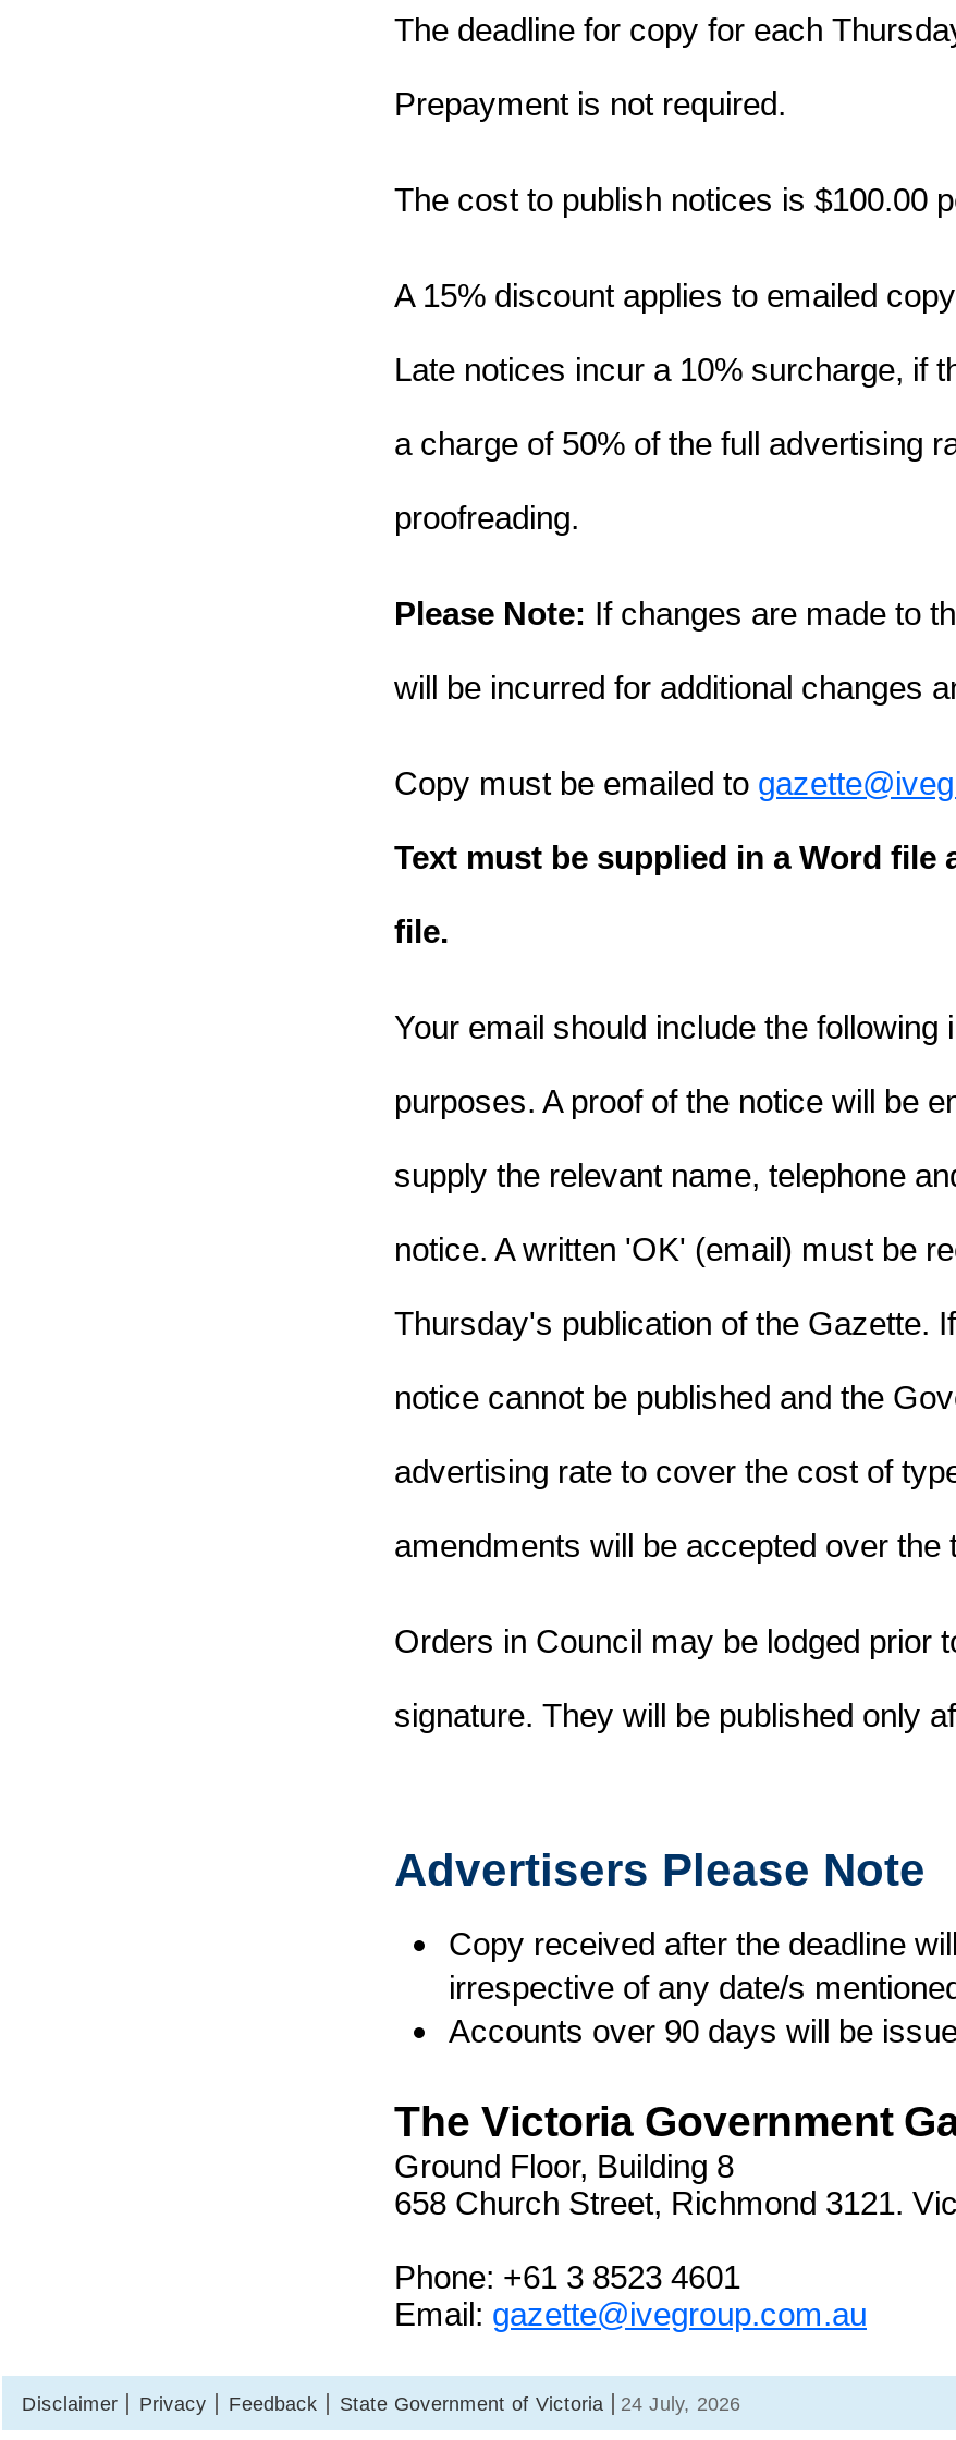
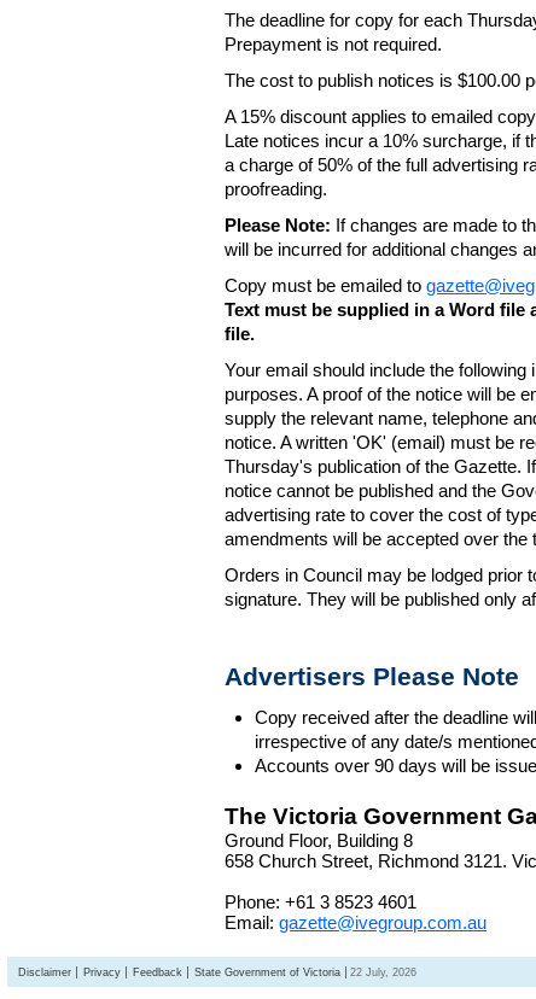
- Disclaimer Privacy Feedback State Government of Victoria 24 July, 2026
+ Disclaimer Privacy Feedback State Government of Victoria 22 July, 2026
